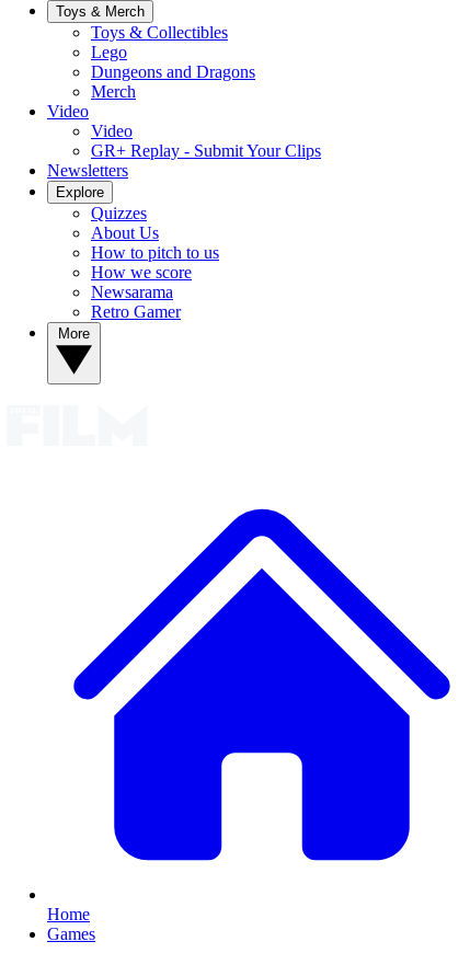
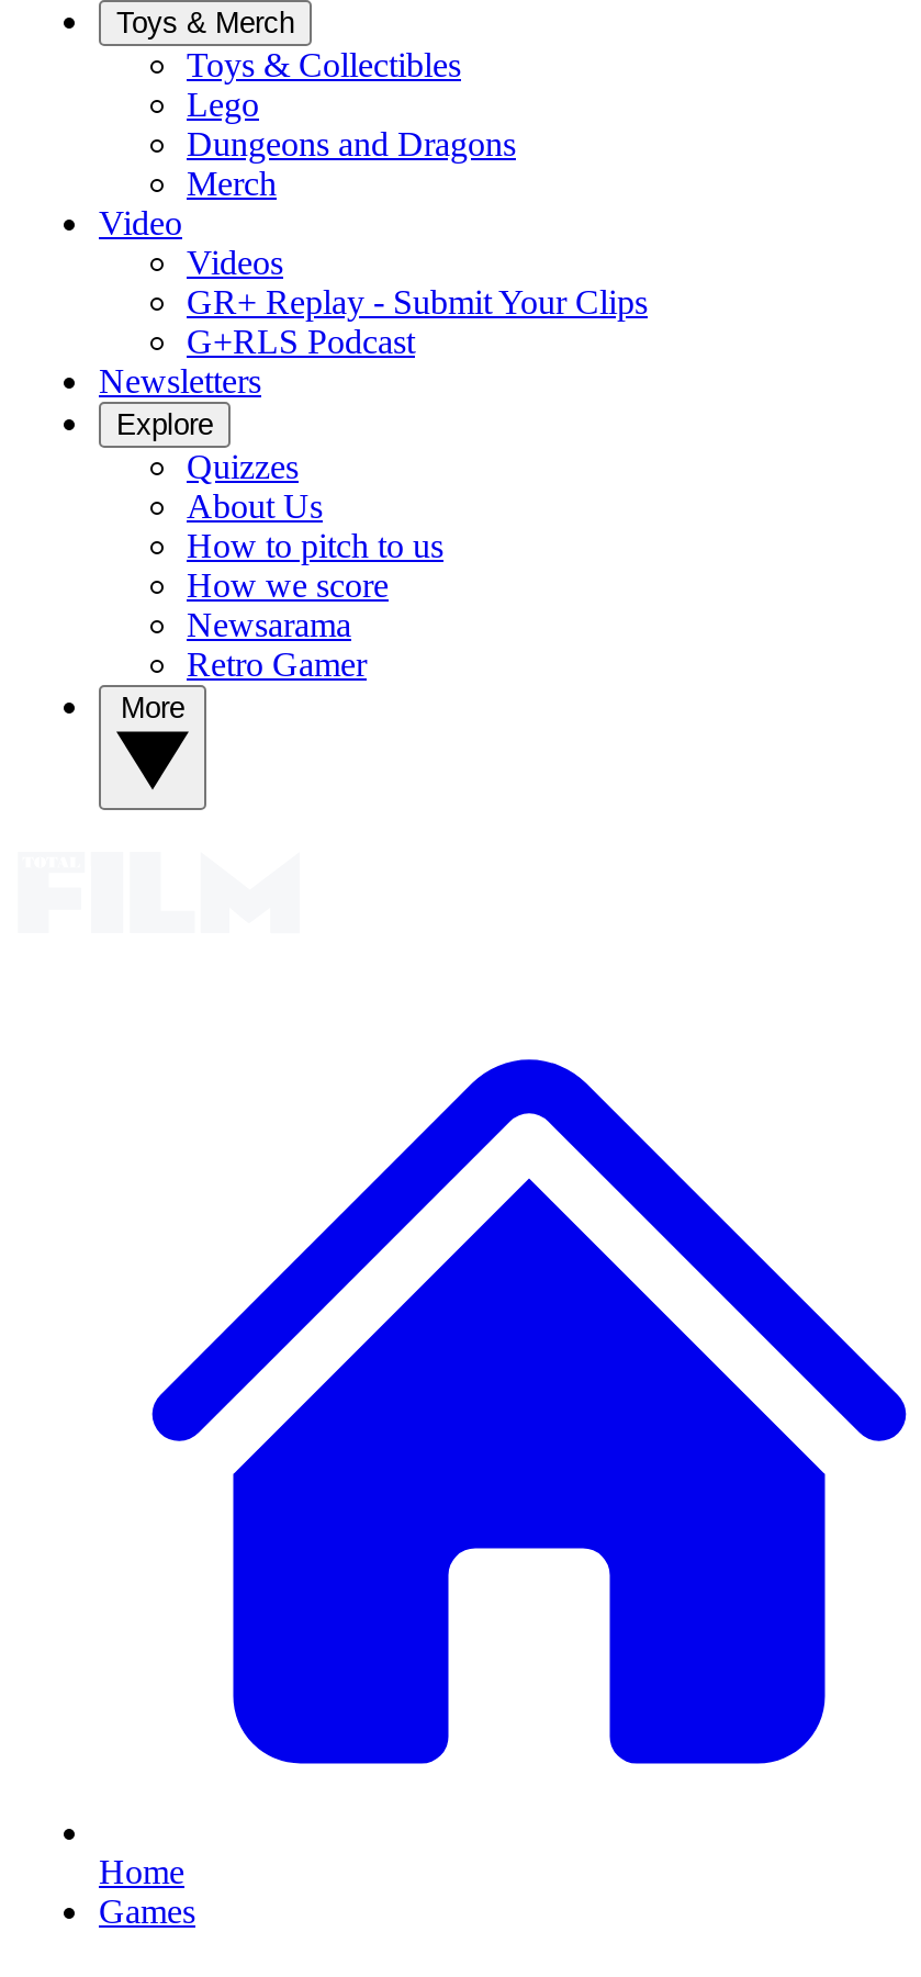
- Video
+ Videos

+ G+RLS Podcast
